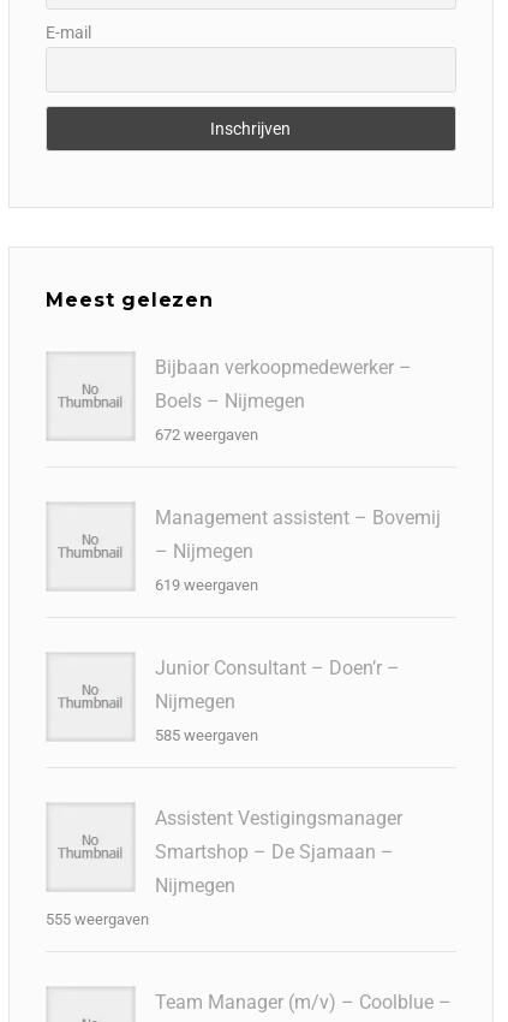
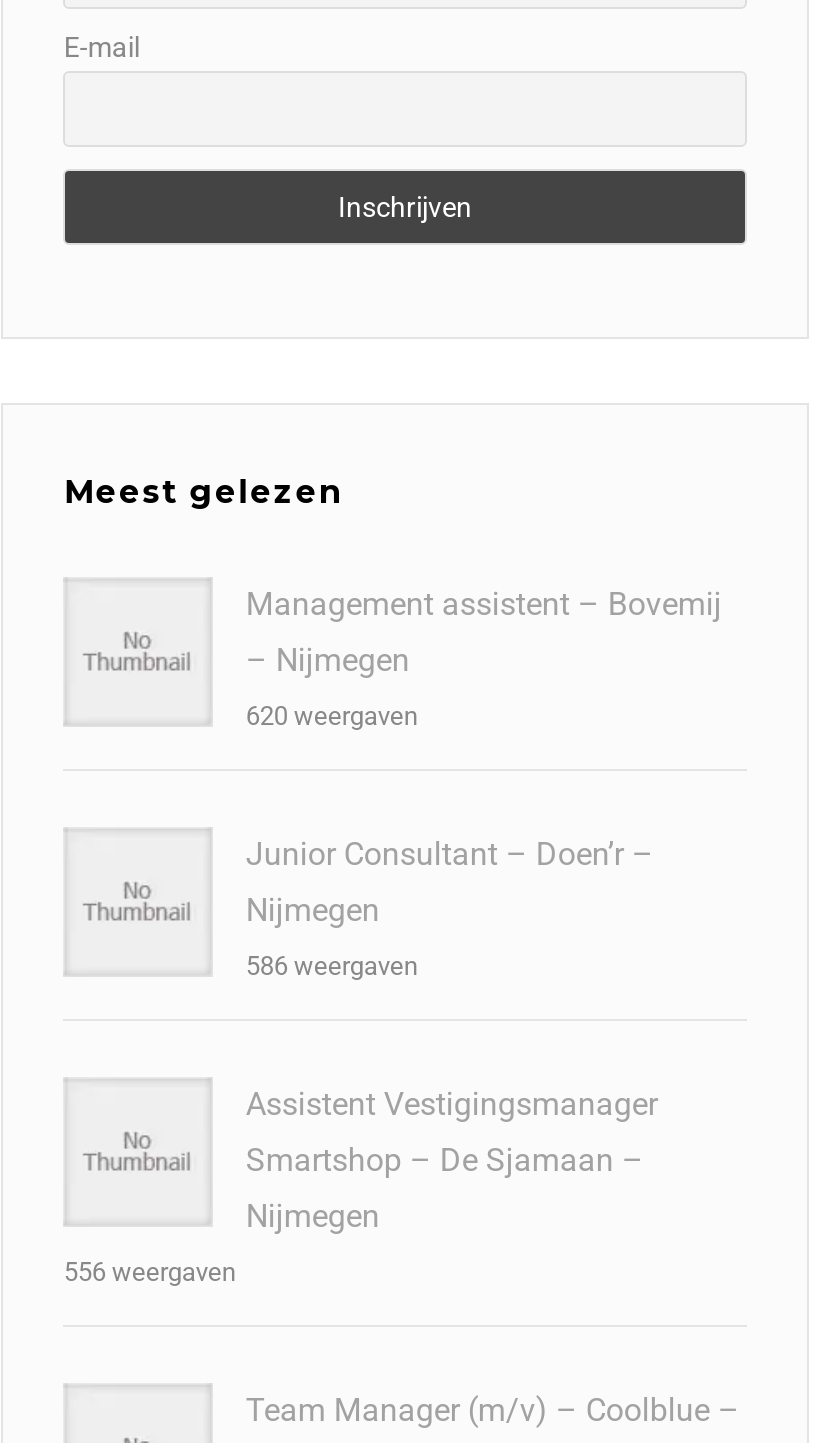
- Bijbaan verkoopmedewerker –
- Boels – Nijmegen
- 672 weergaven

- 619 weergaven
+ 620 weergaven

- 585 weergaven
+ 586 weergaven

- 555 weergaven
+ 556 weergaven
